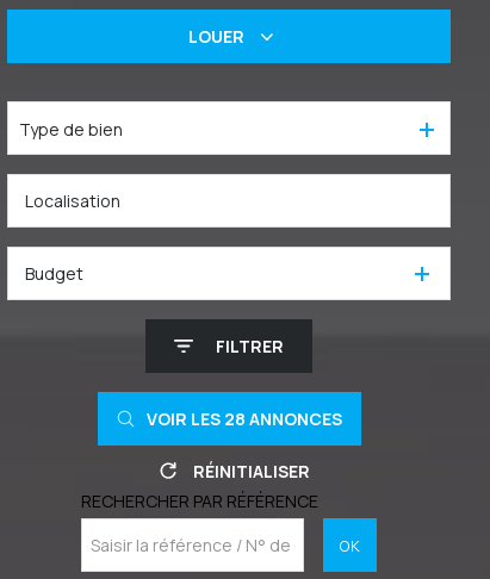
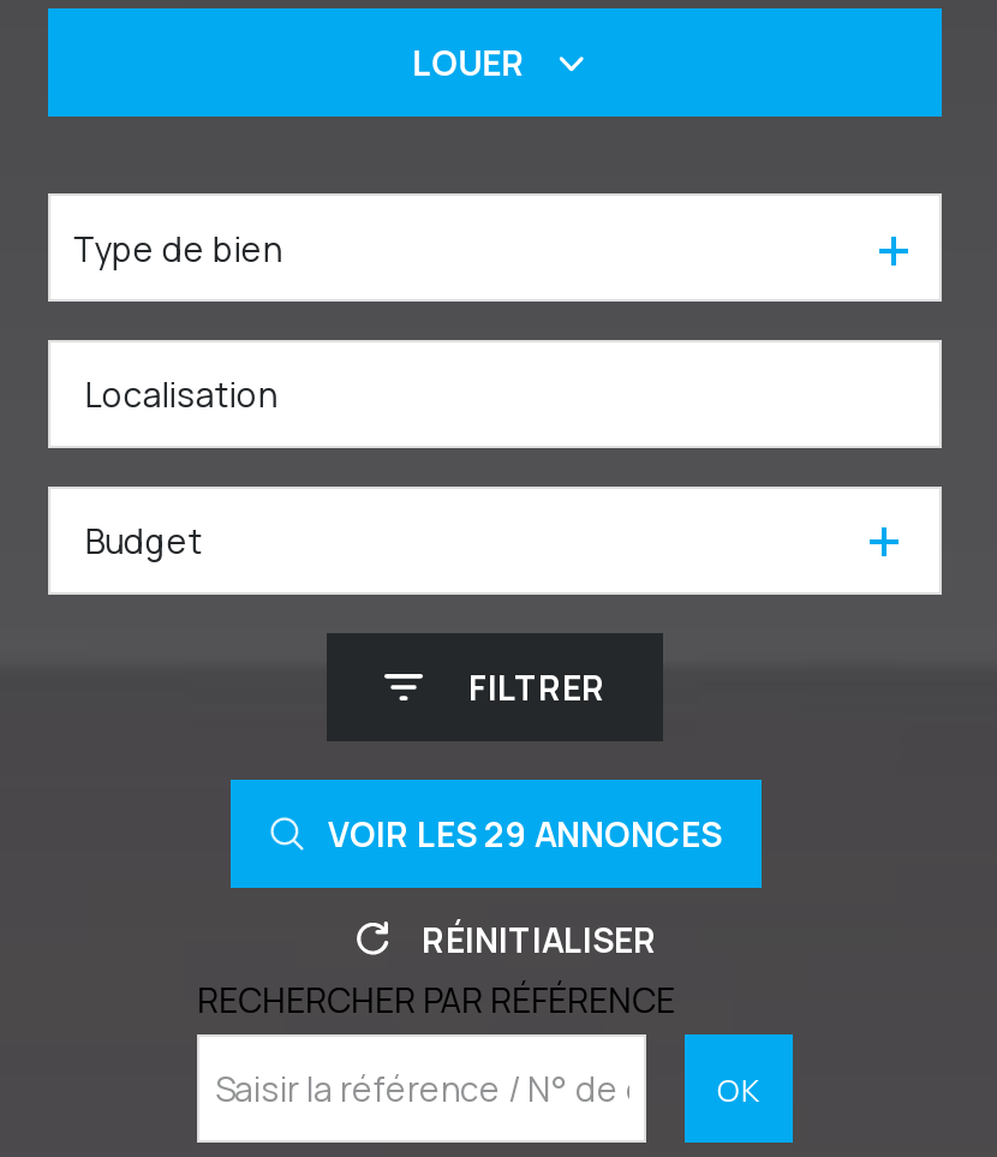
- VOIR LES 28 ANNONCES
+ VOIR LES 29 ANNONCES
